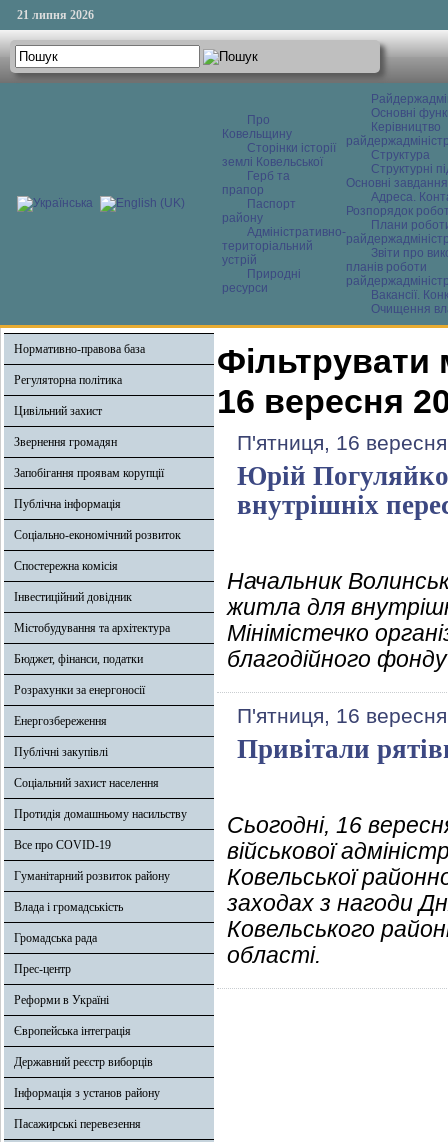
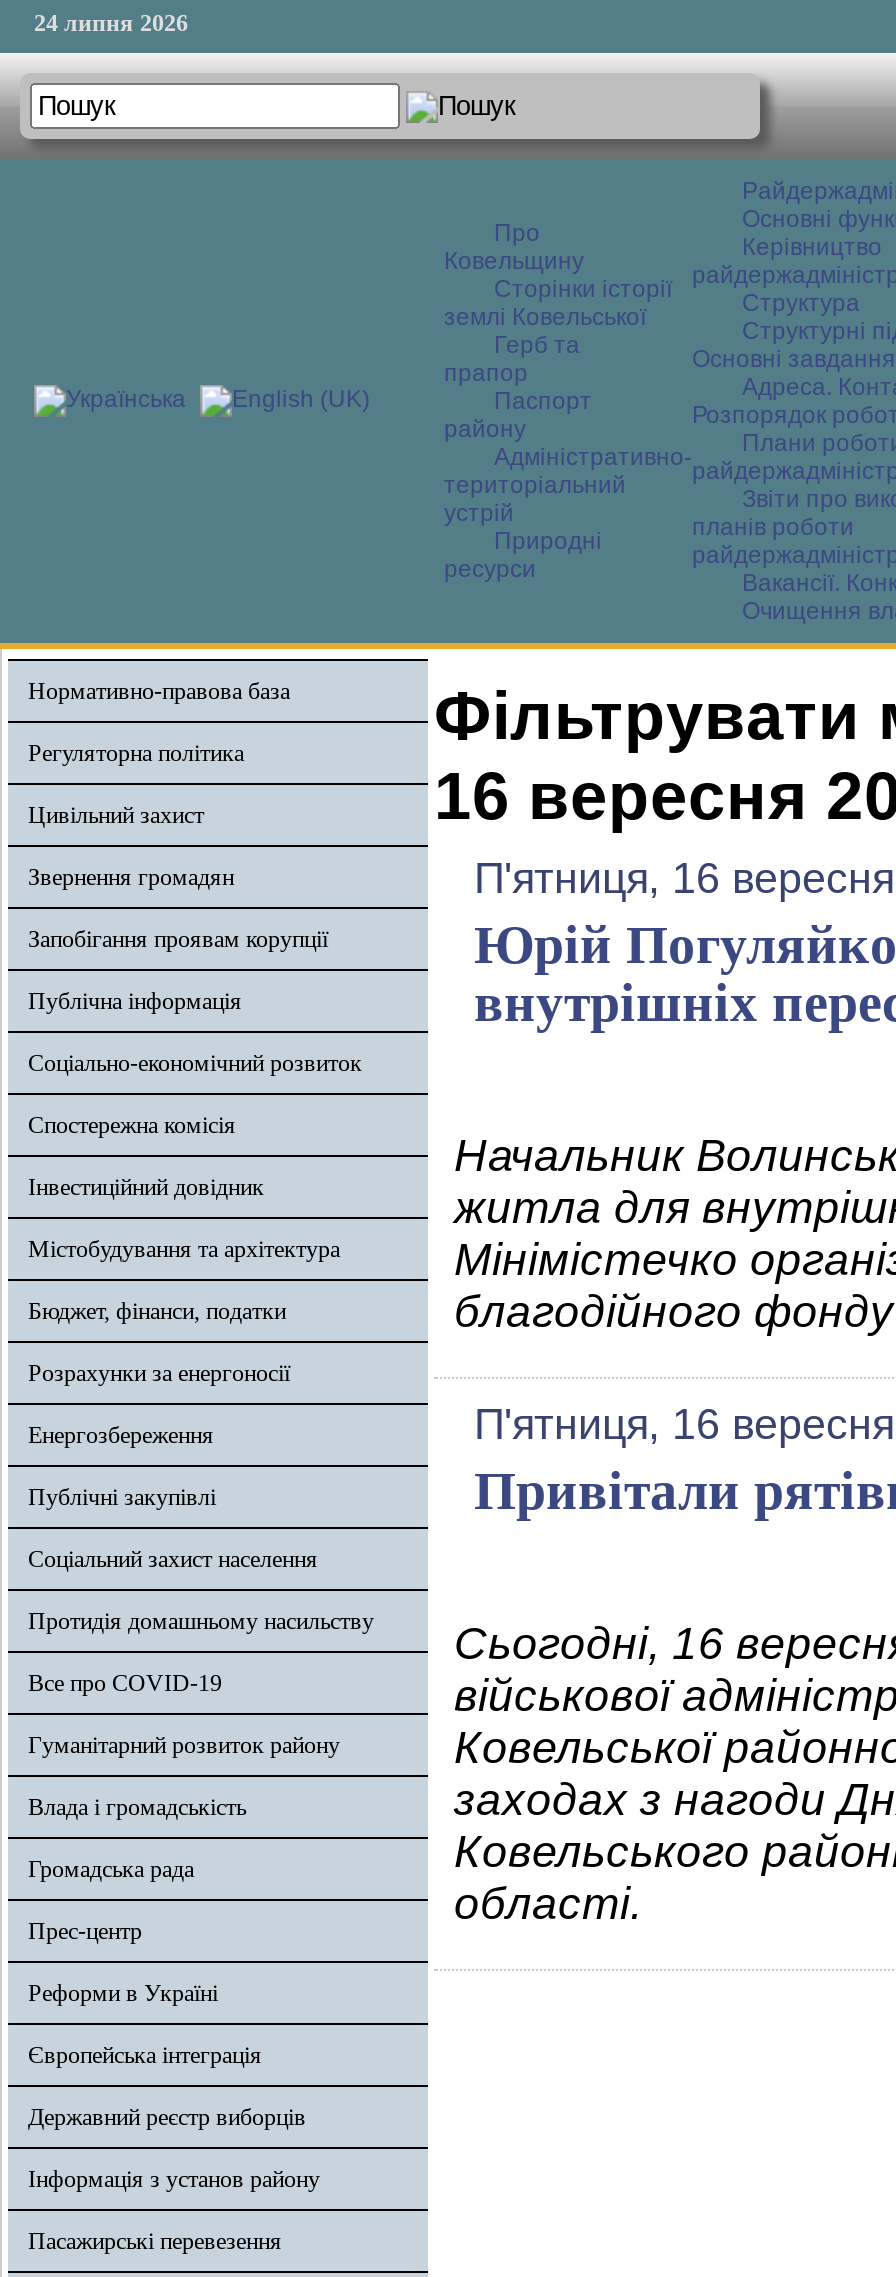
- 21 липня 2026
+ 24 липня 2026
